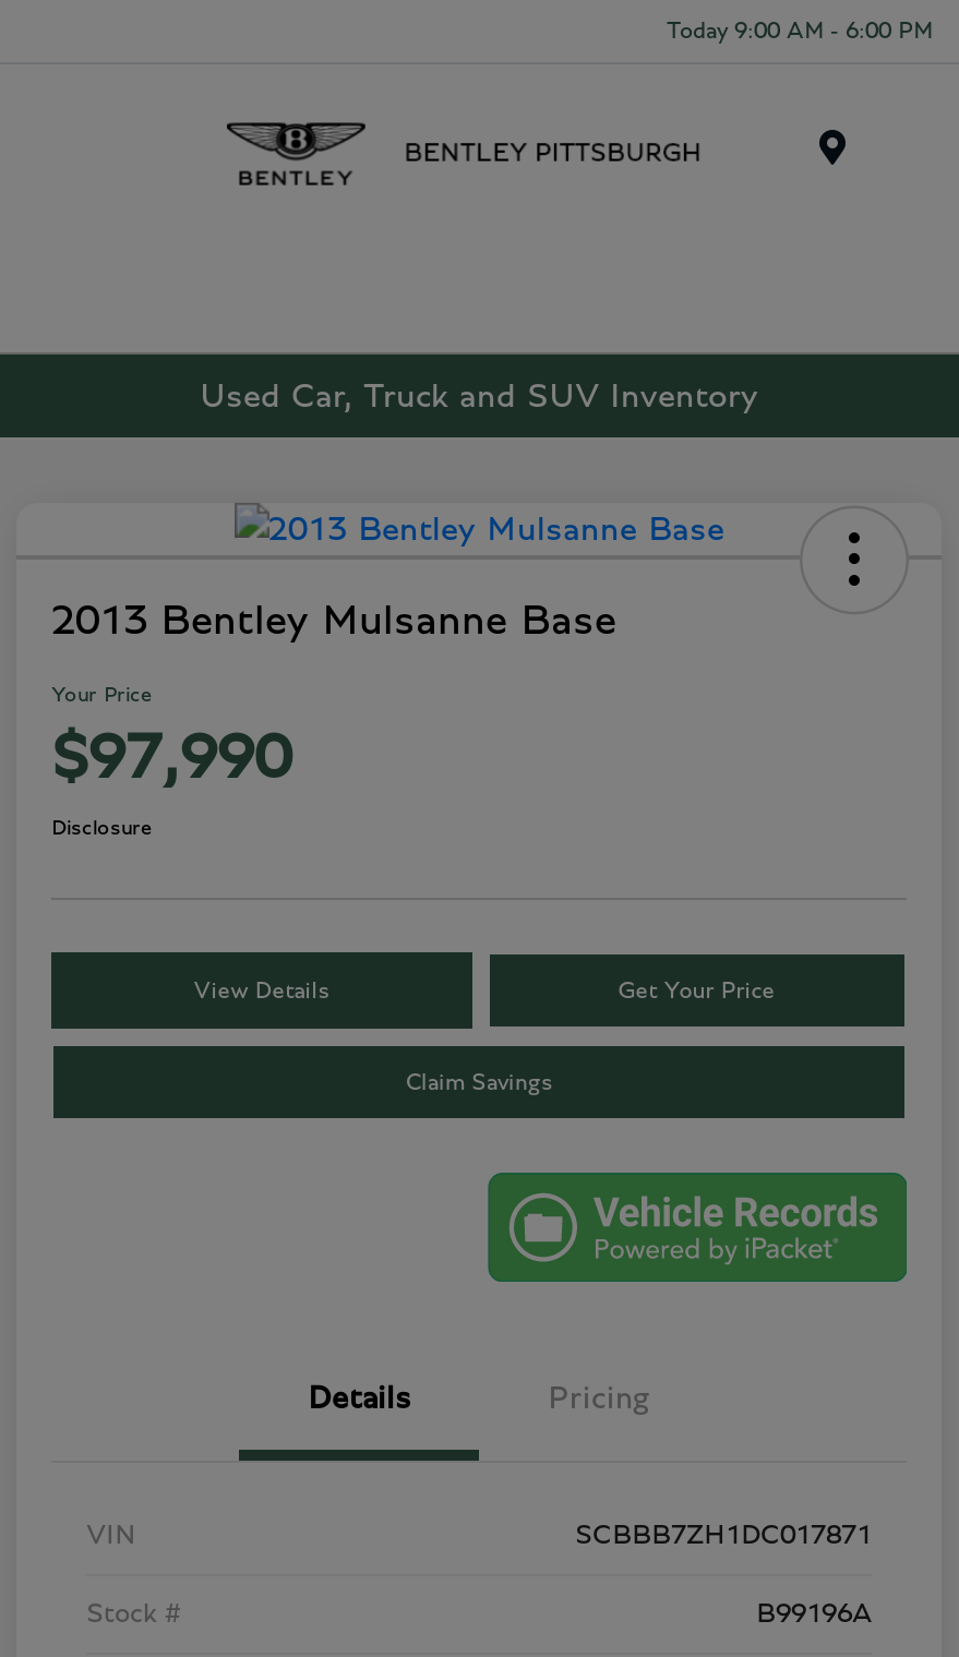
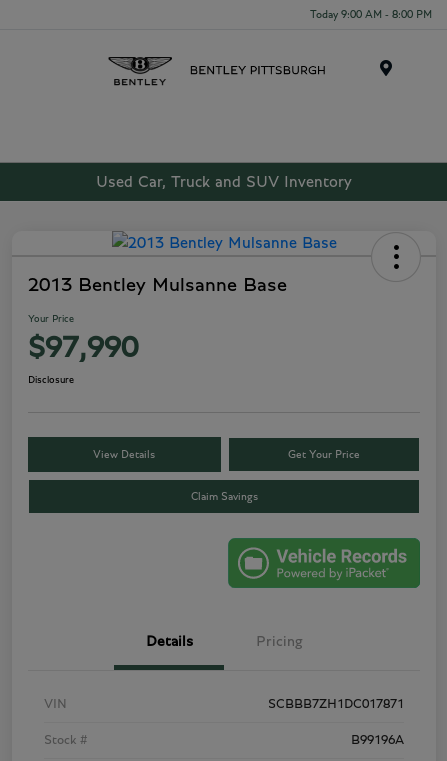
- Today 9:00 AM - 6:00 PM
+ Today 9:00 AM - 8:00 PM
